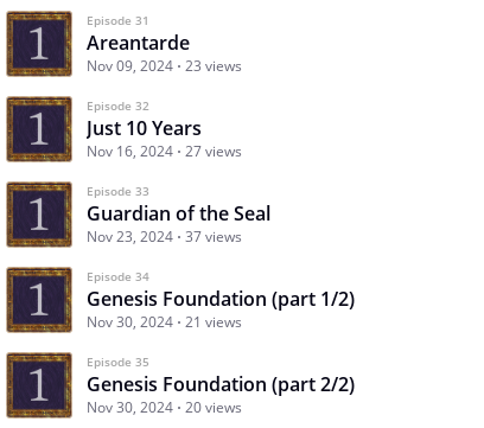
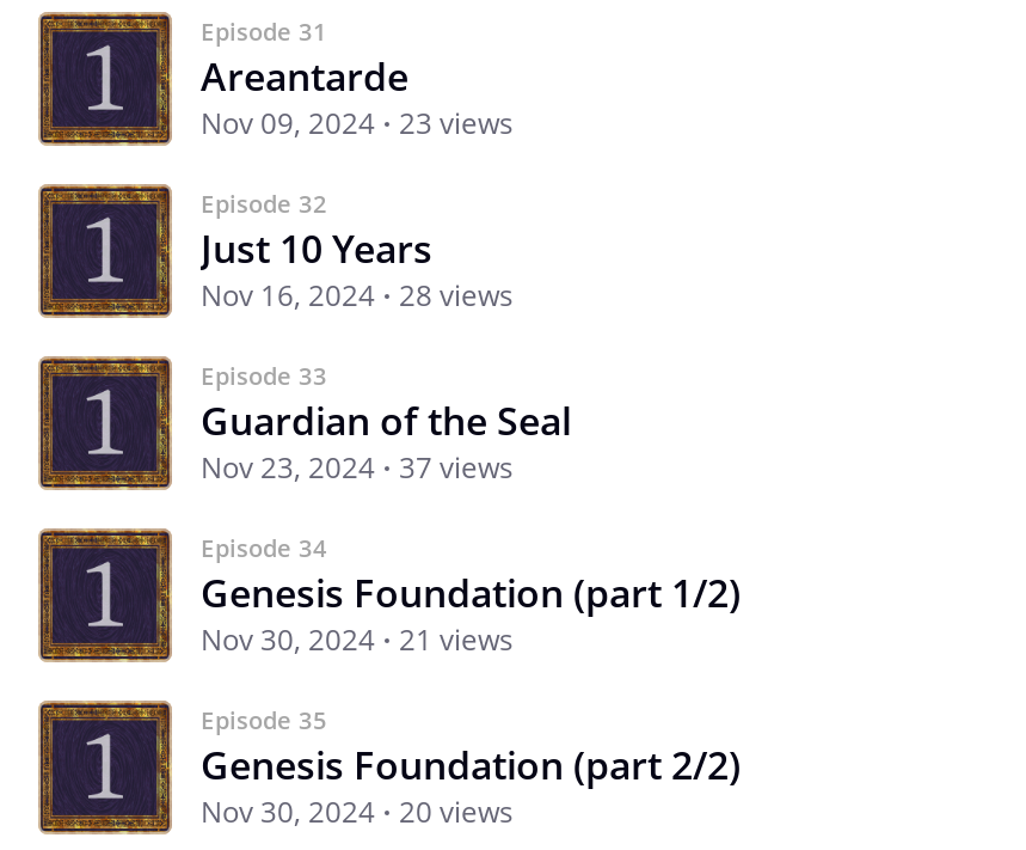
- Nov 16, 2024 27 views
+ Nov 16, 2024 28 views
